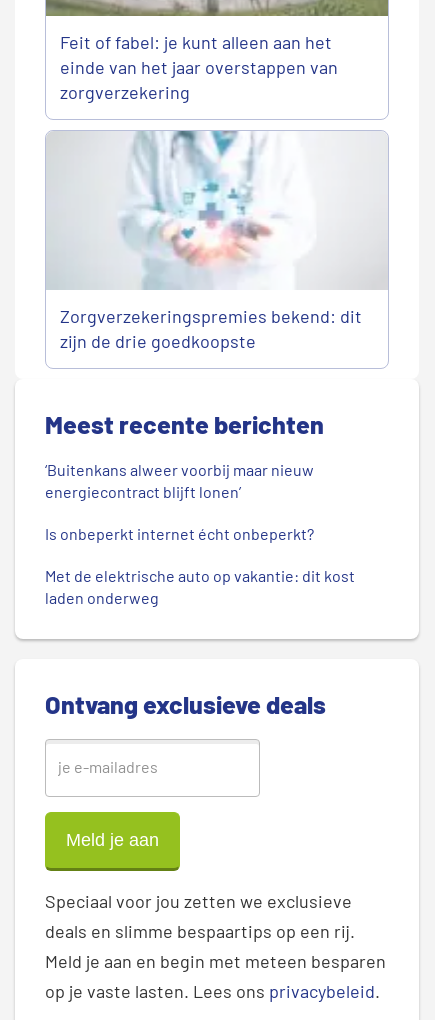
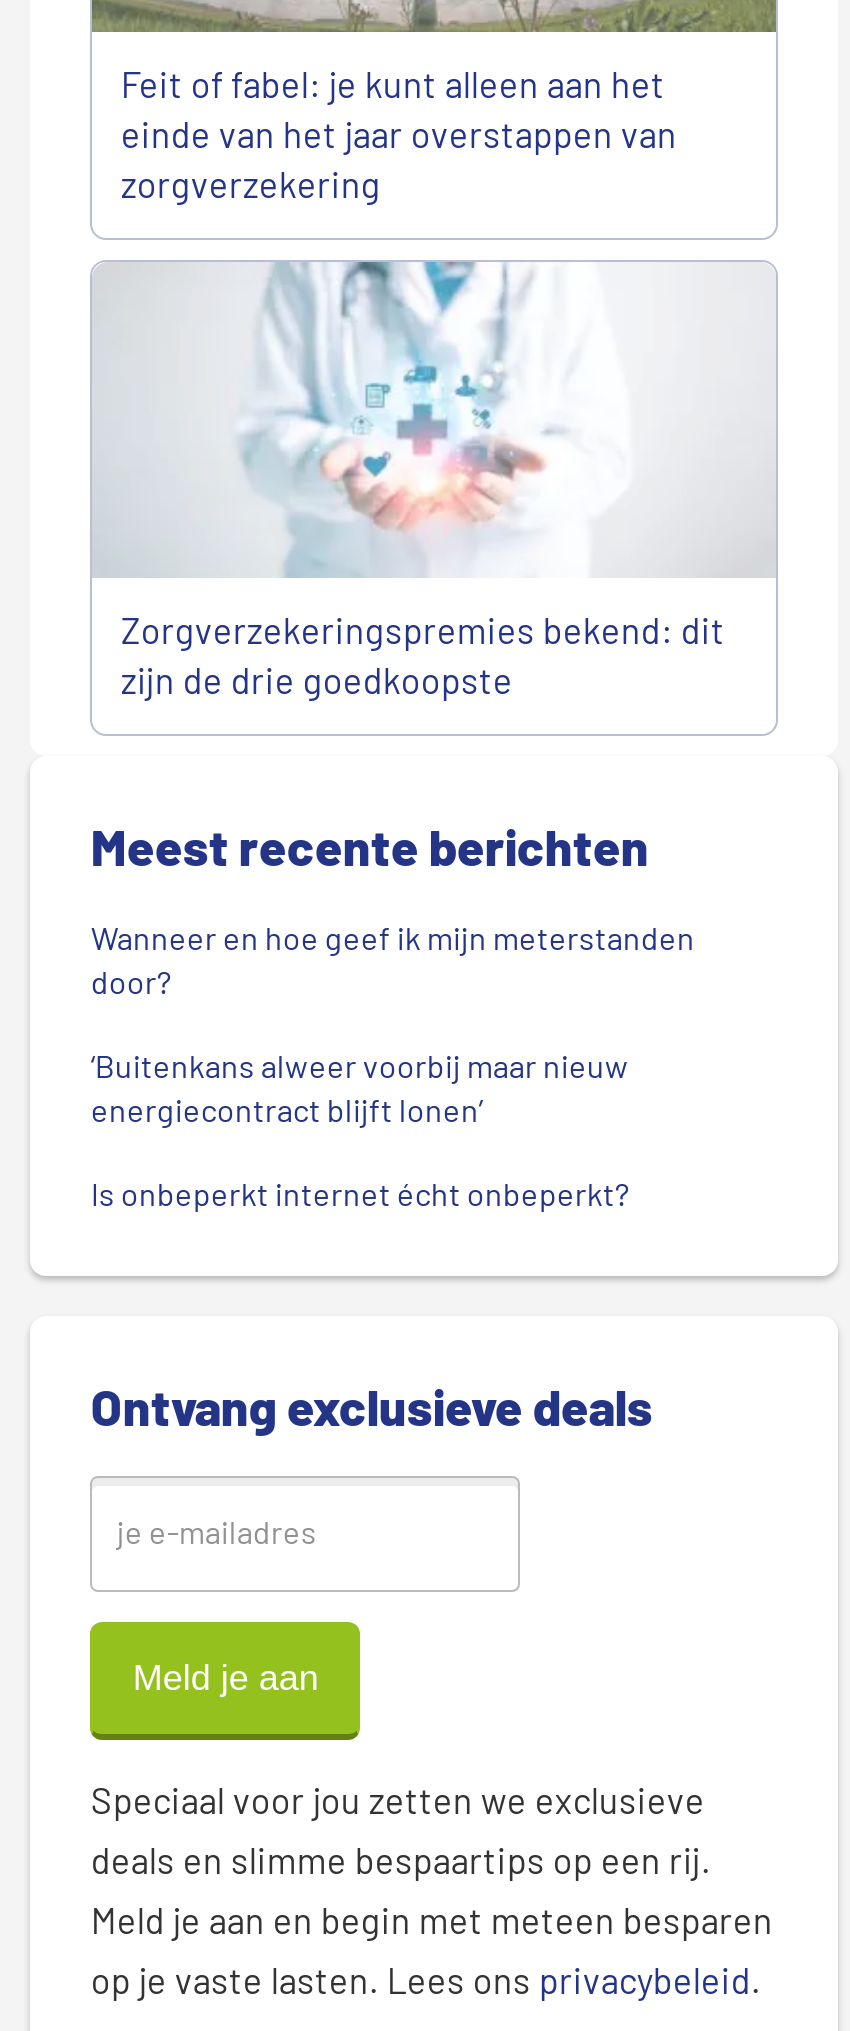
moved down: ‘Buitenkans alweer voorbij maar nieuw | energiecontract blijft lonen’ | Is onbeperkt internet écht onbeperkt?

+ Wanneer en hoe geef ik mijn meterstanden
+ door?

- Met de elektrische auto op vakantie: dit kost
- laden onderweg
